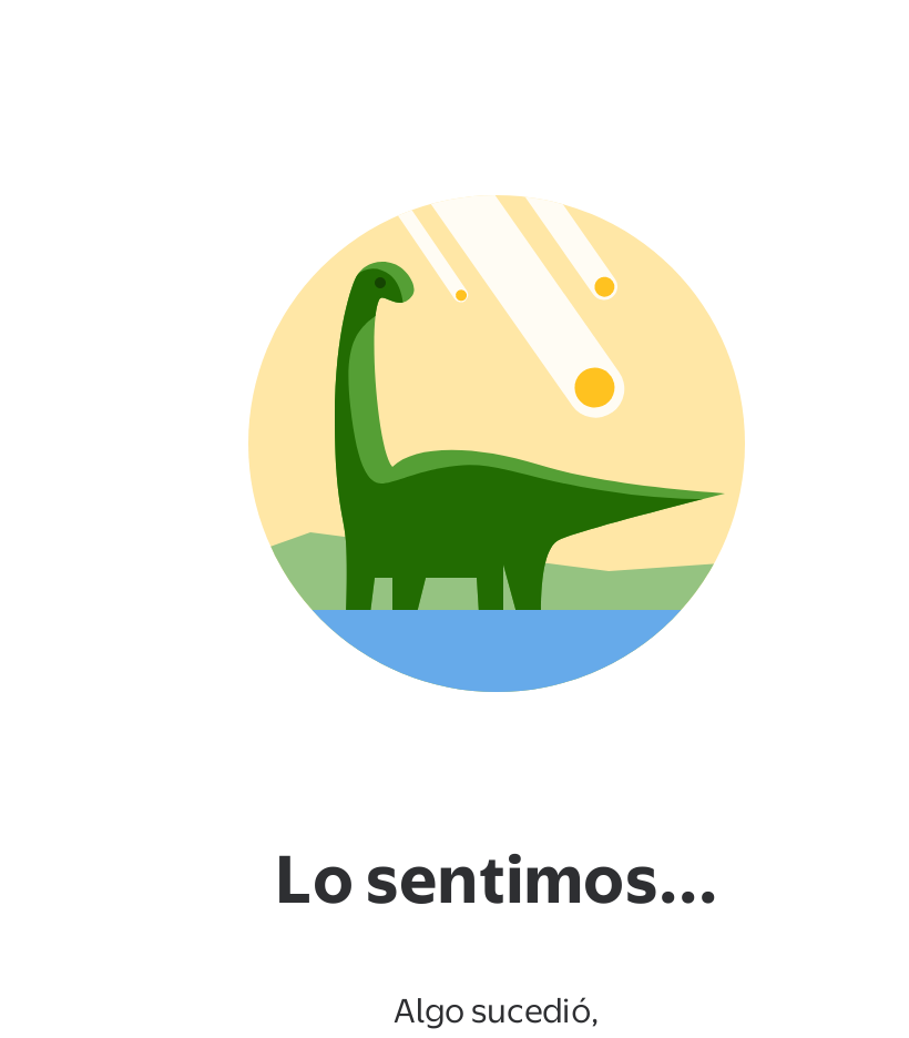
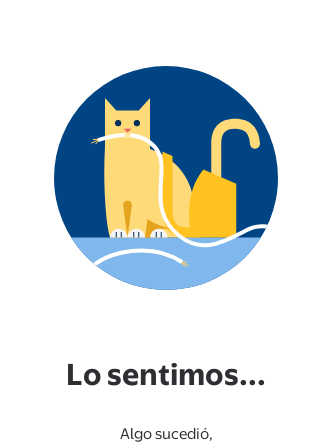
- [image]
+ [image]
